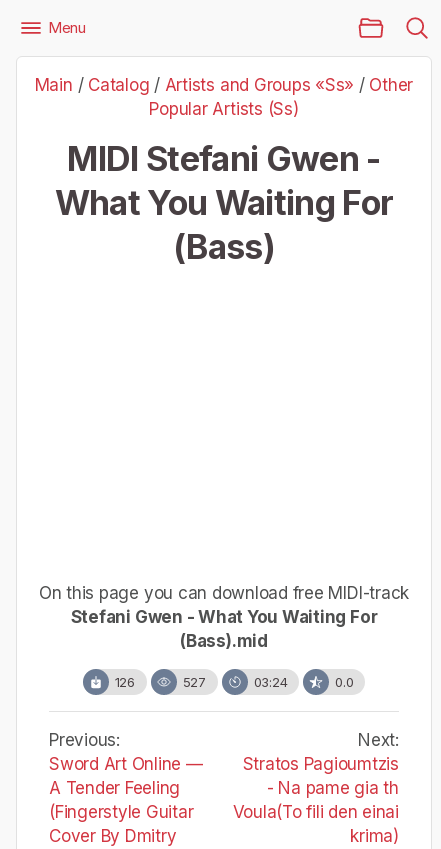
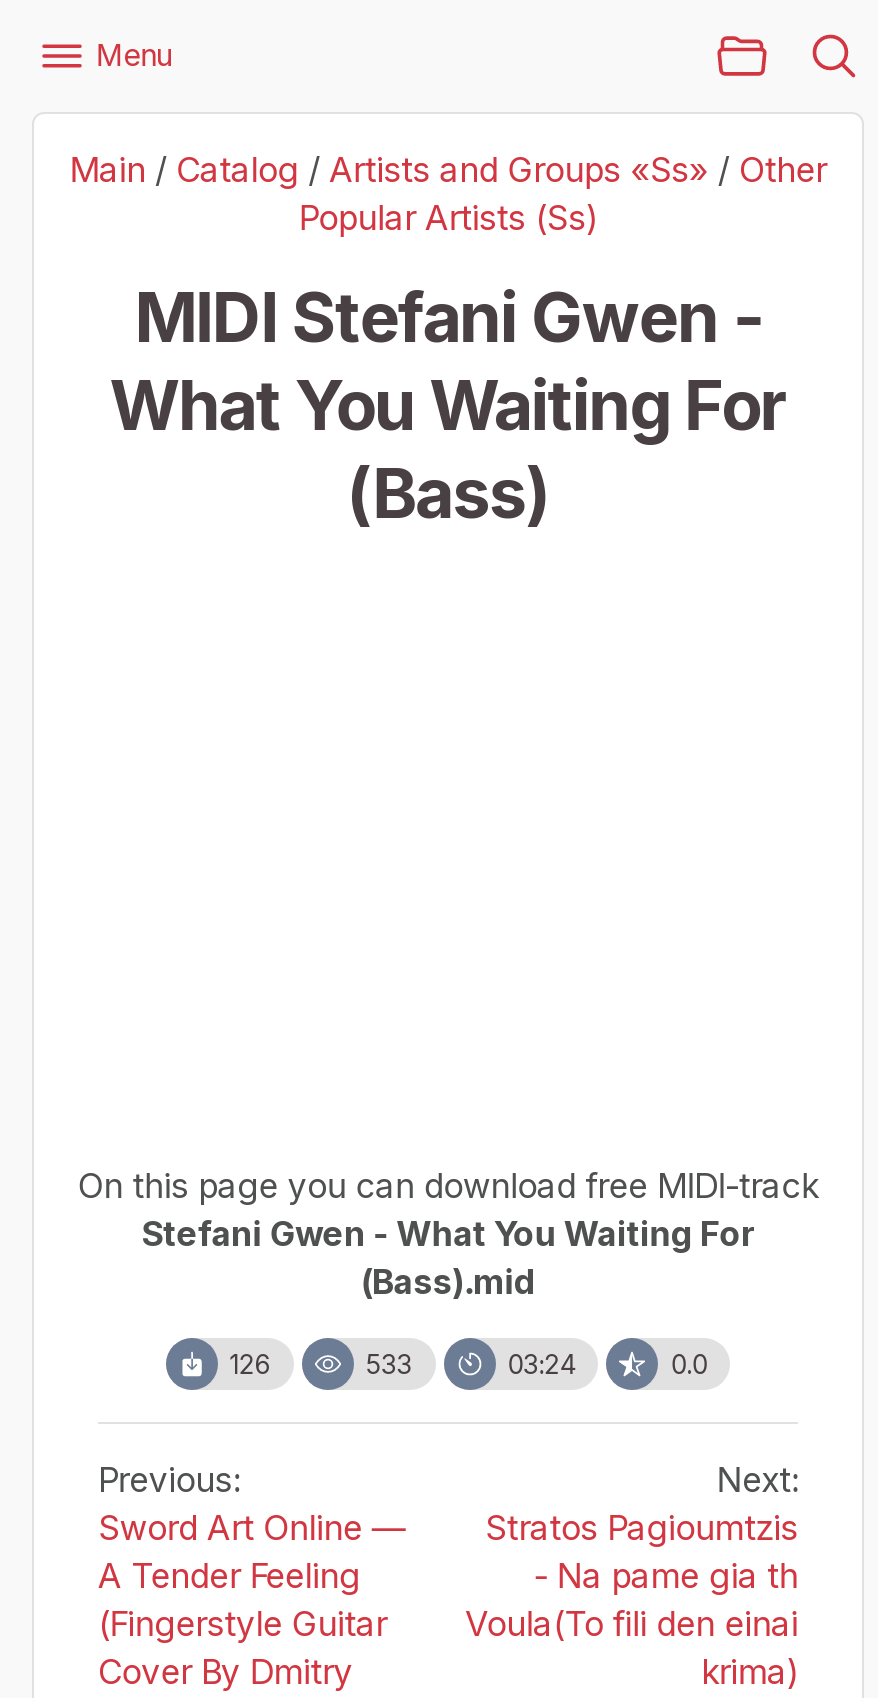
- 527
+ 533
